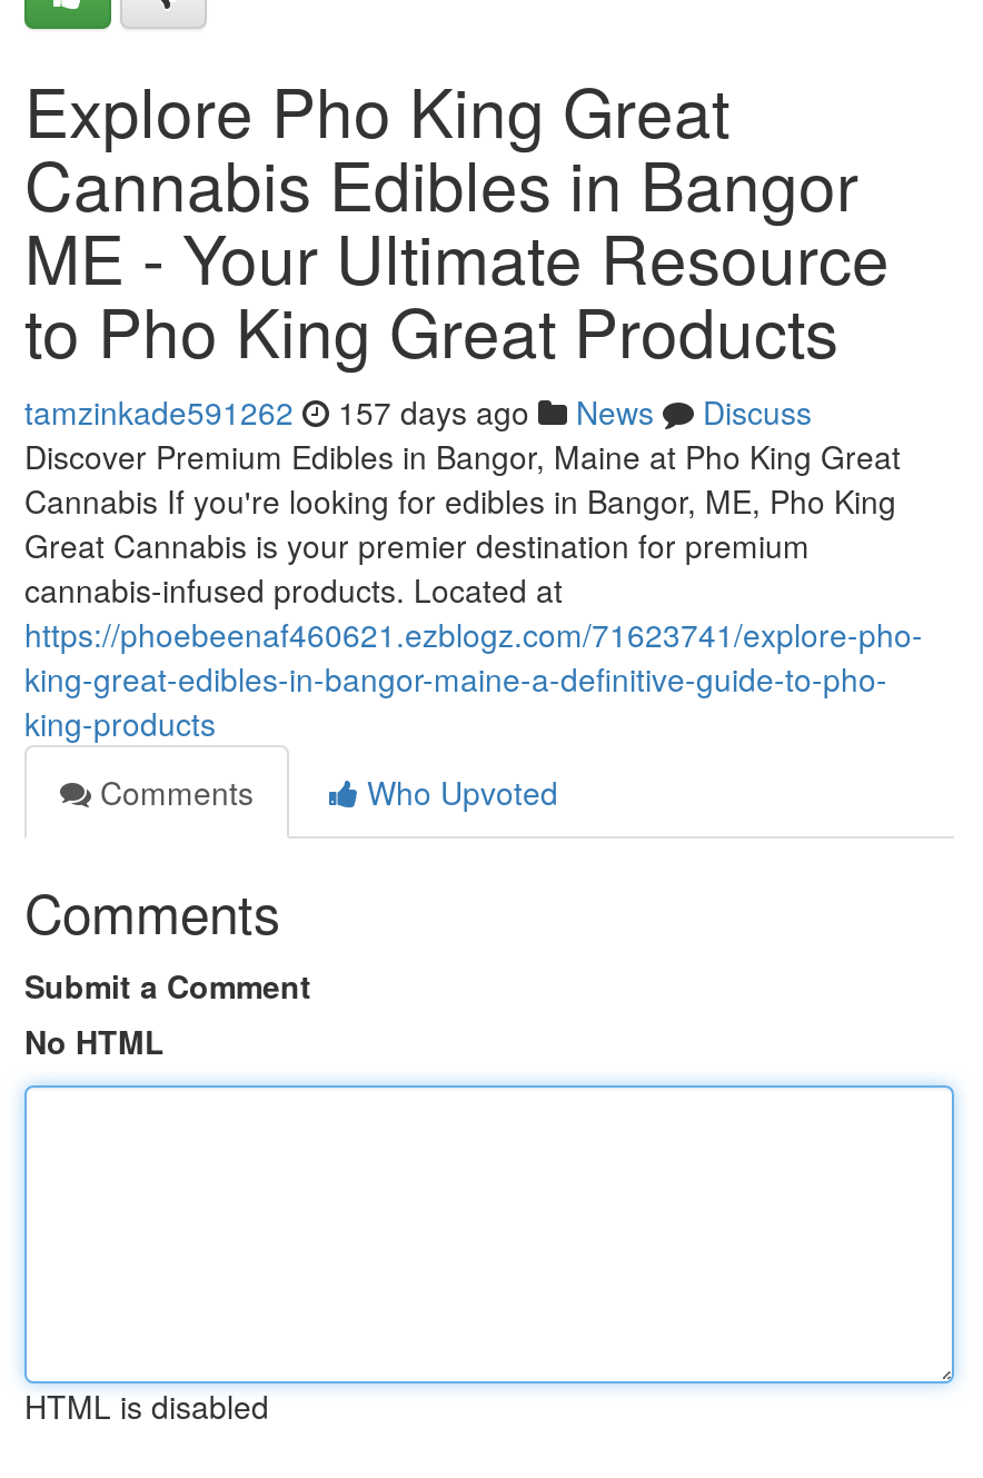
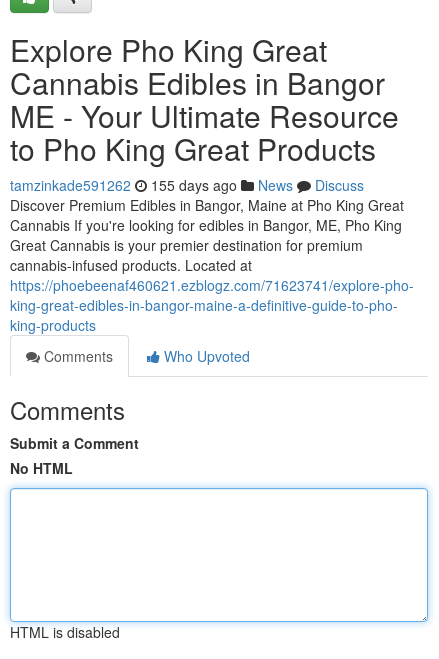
- tamzinkade591262 157 days ago News Discuss
+ tamzinkade591262 155 days ago News Discuss
